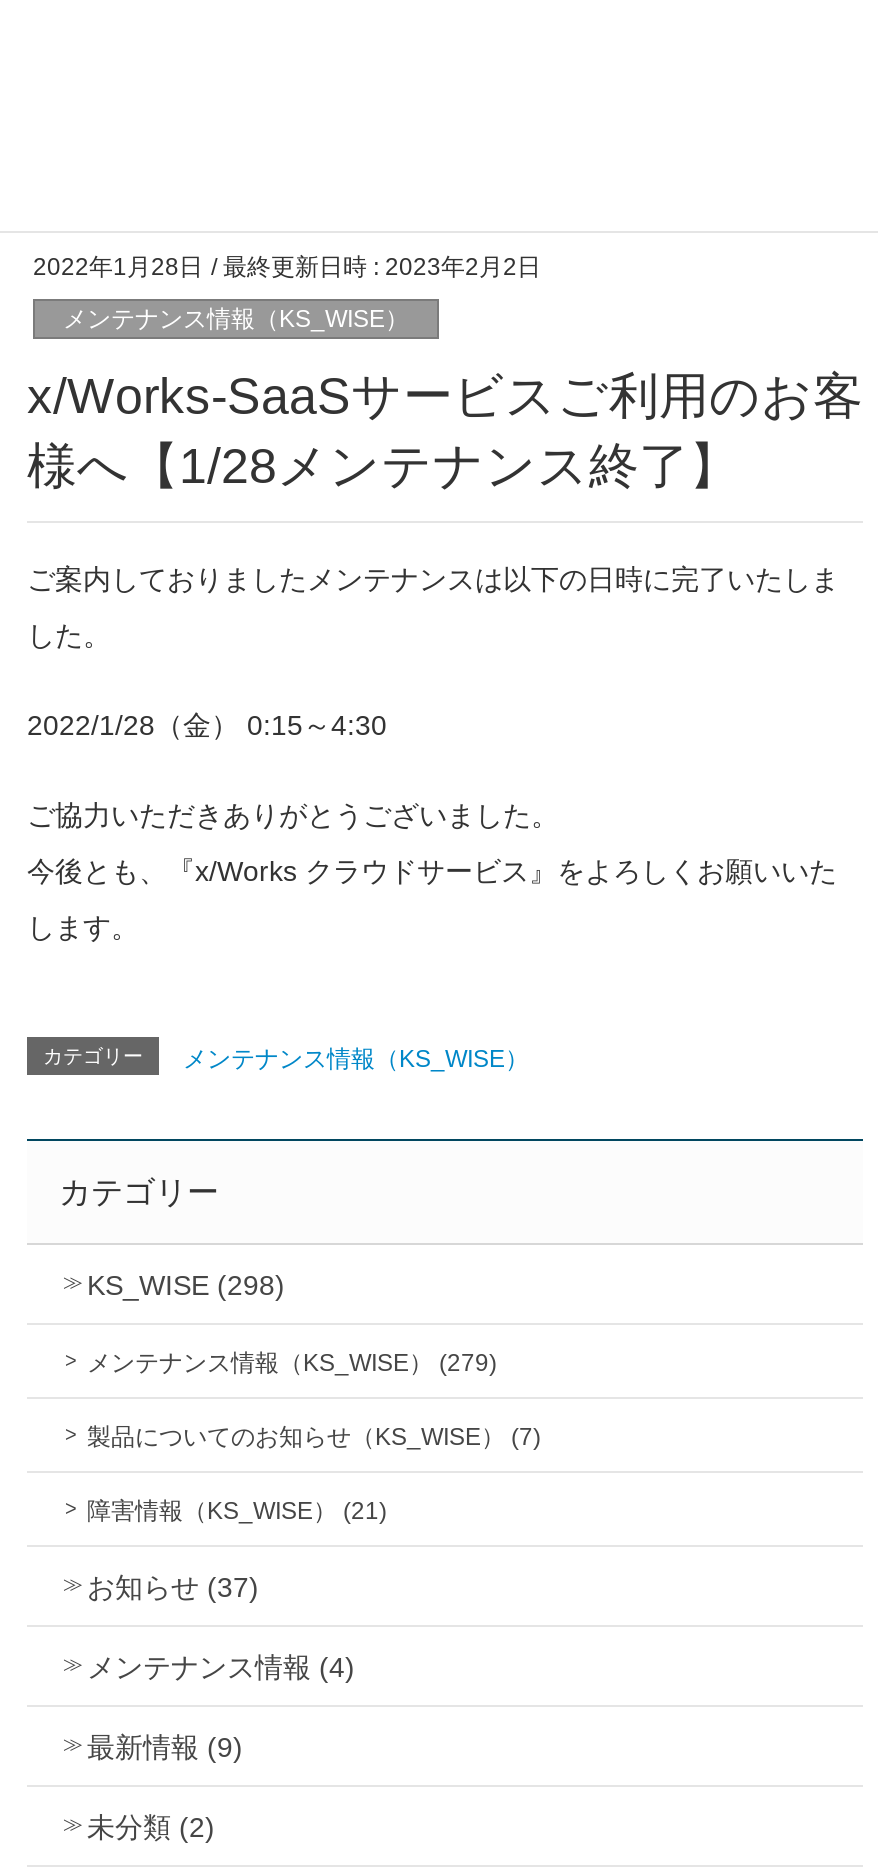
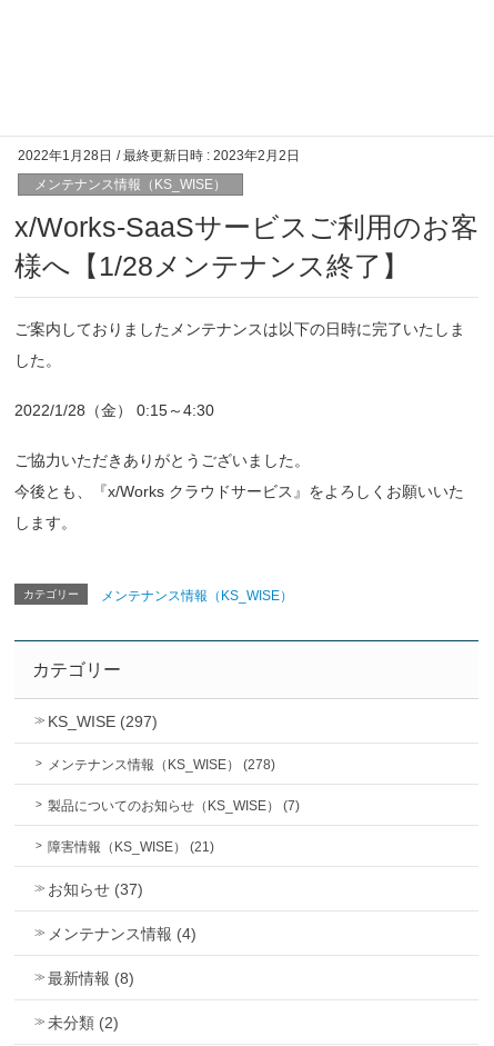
- KS_WISE (298)
+ KS_WISE (297)

- メンテナンス情報（KS_WISE） (279)
+ メンテナンス情報（KS_WISE） (278)

- 最新情報 (9)
+ 最新情報 (8)
